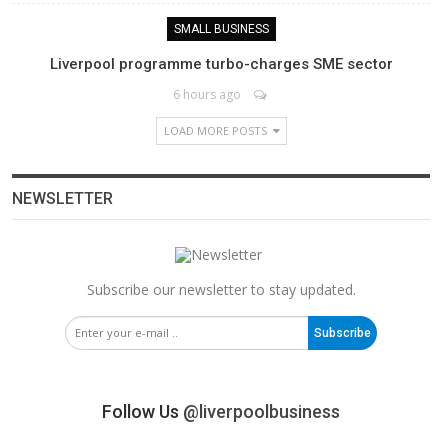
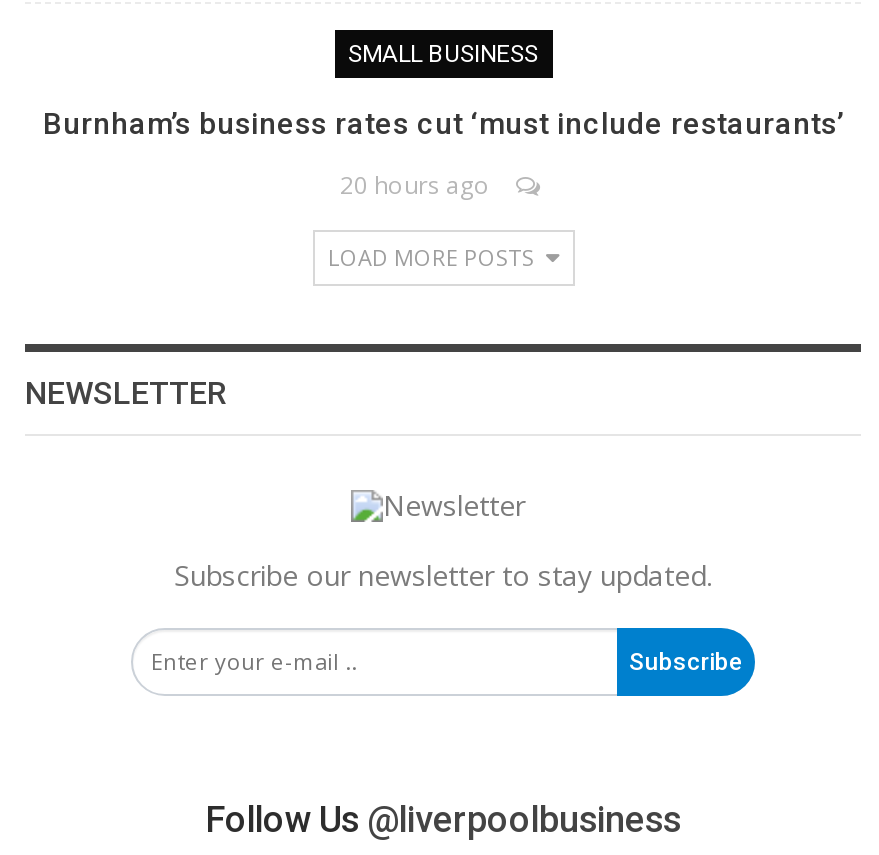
- Liverpool programme turbo-charges SME sector
+ Burnham’s business rates cut ‘must include restaurants’

- 6 hours ago
+ 20 hours ago
